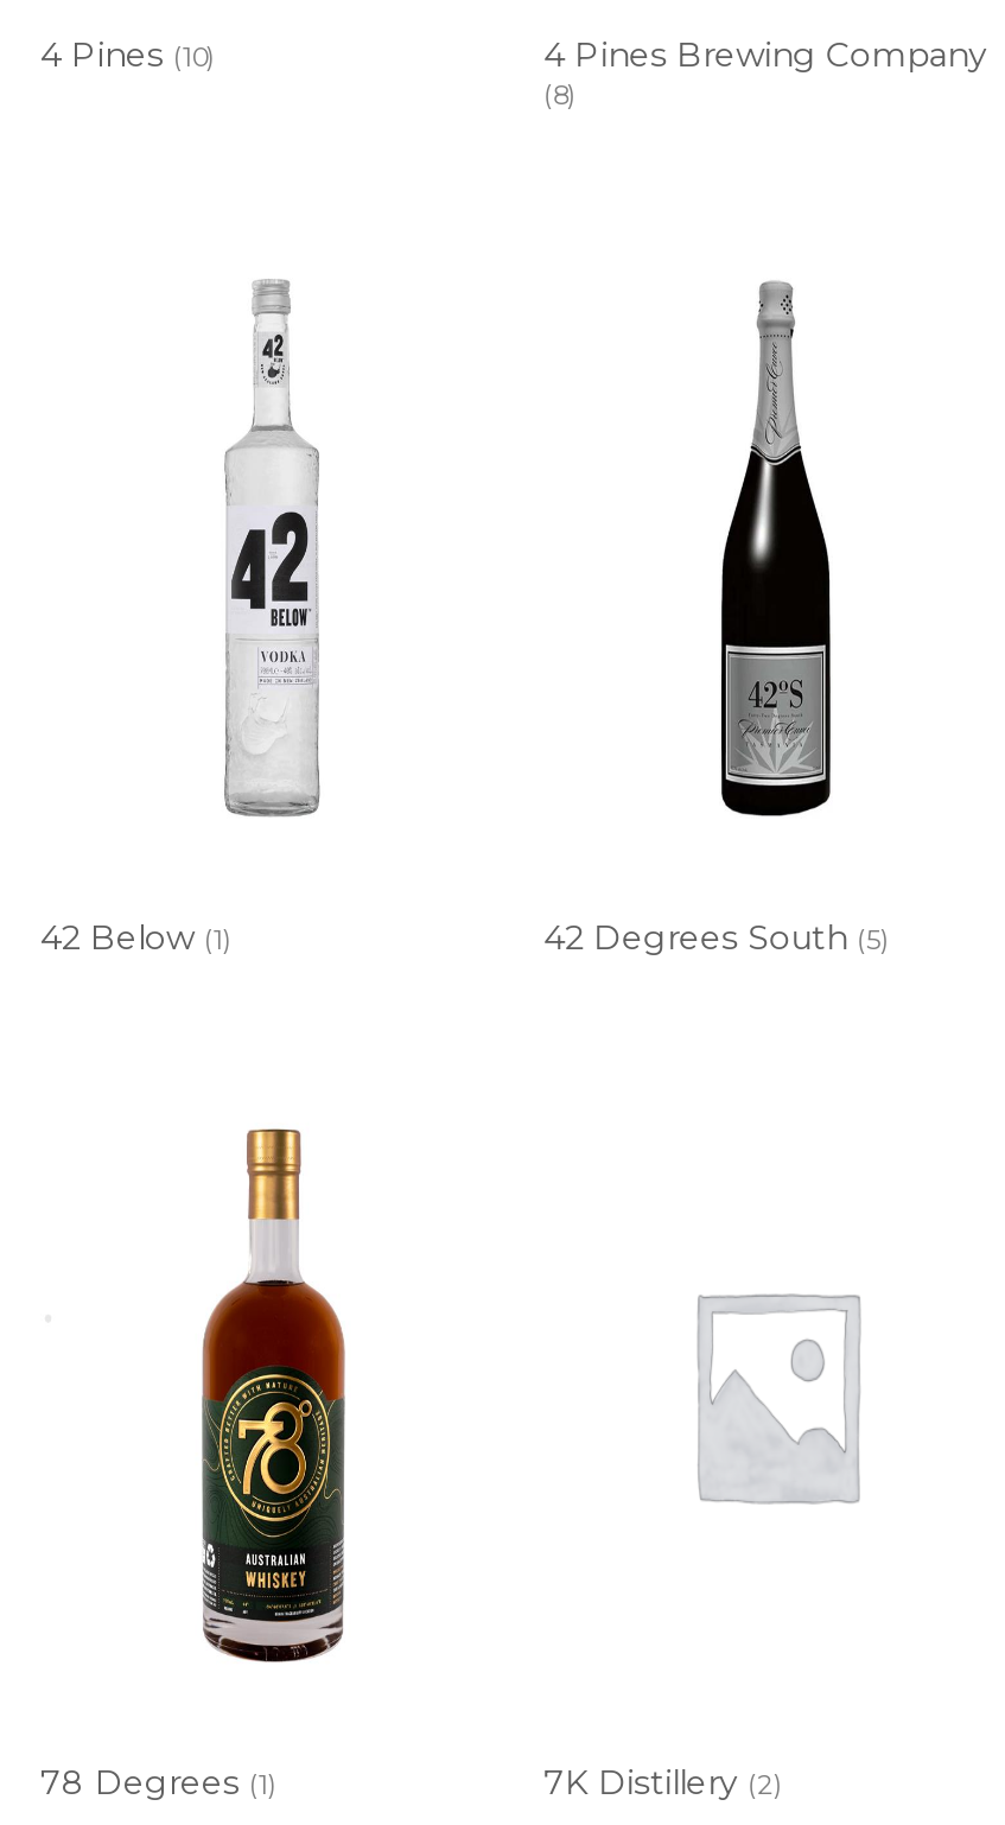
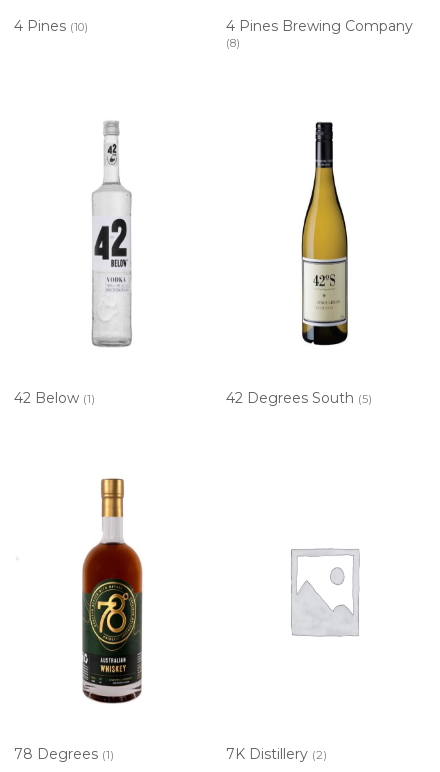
- [image]
+ [image]
